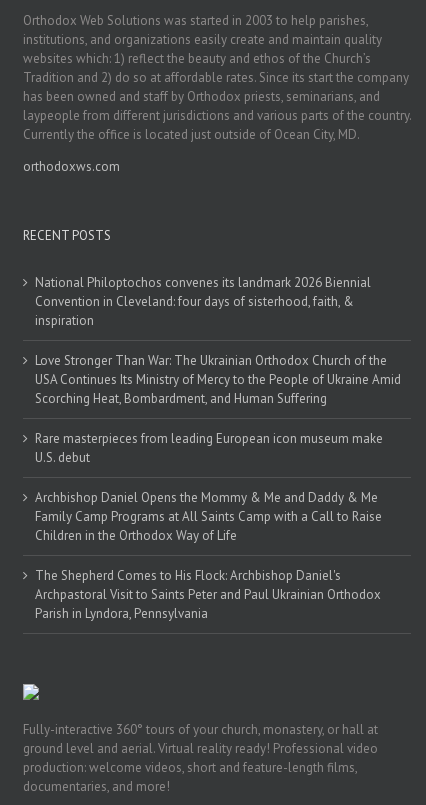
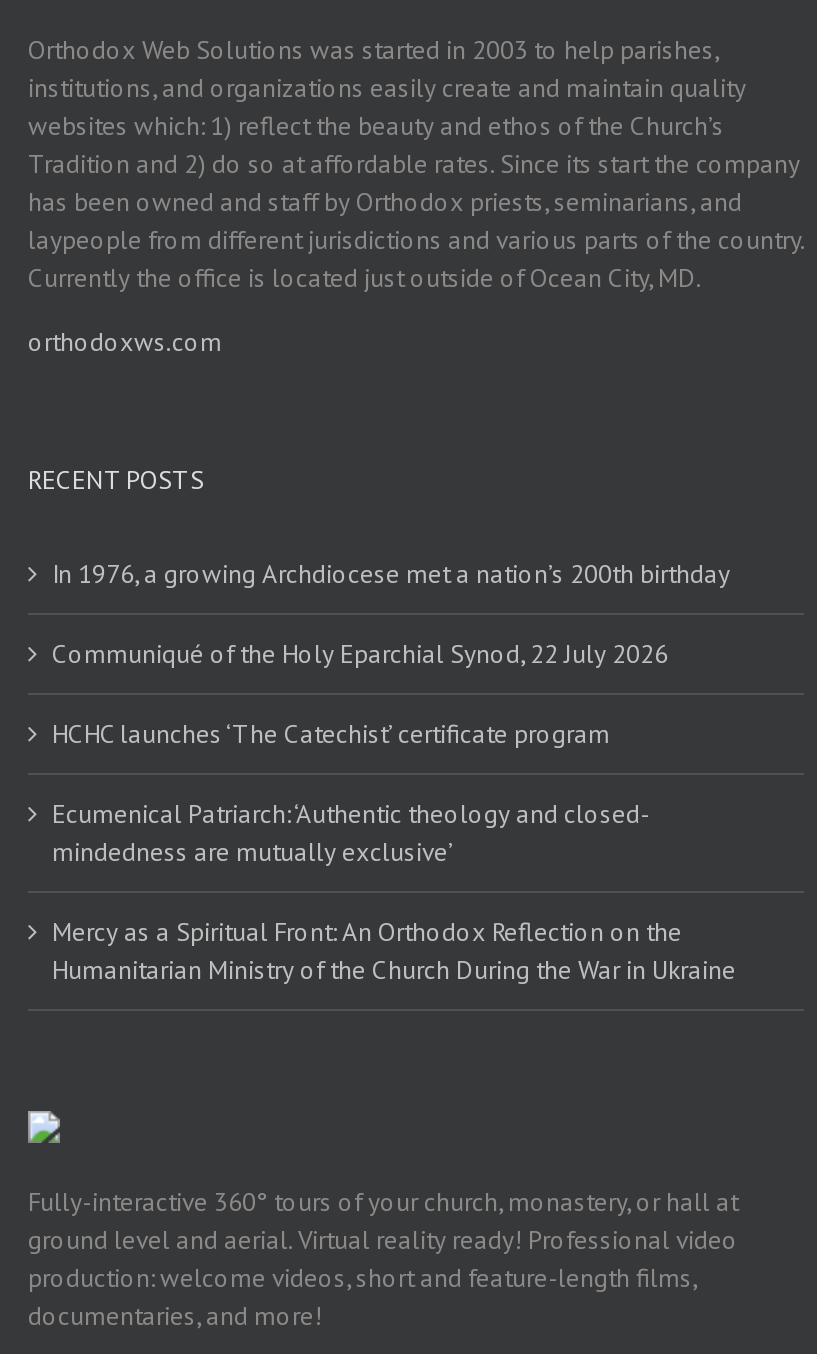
- National Philoptochos convenes its landmark 2026 Biennial
- Convention in Cleveland: four days of sisterhood, faith, &
- inspiration
+ In 1976, a growing Archdiocese met a nation’s 200th birthday

- Love Stronger Than War: The Ukrainian Orthodox Church of the
- USA Continues Its Ministry of Mercy to the People of Ukraine Amid
- Scorching Heat, Bombardment, and Human Suffering
+ Communiqué of the Holy Eparchial Synod, 22 July 2026

- Rare masterpieces from leading European icon museum make
- U.S. debut
+ HCHC launches ‘The Catechist’ certificate program

- Archbishop Daniel Opens the Mommy & Me and Daddy & Me
- Family Camp Programs at All Saints Camp with a Call to Raise
- Children in the Orthodox Way of Life
+ Ecumenical Patriarch: ‘Authentic theology and closed-
+ mindedness are mutually exclusive’

- The Shepherd Comes to His Flock: Archbishop Daniel's
- Archpastoral Visit to Saints Peter and Paul Ukrainian Orthodox
- Parish in Lyndora, Pennsylvania
+ Mercy as a Spiritual Front: An Orthodox Reflection on the
+ Humanitarian Ministry of the Church During the War in Ukraine
